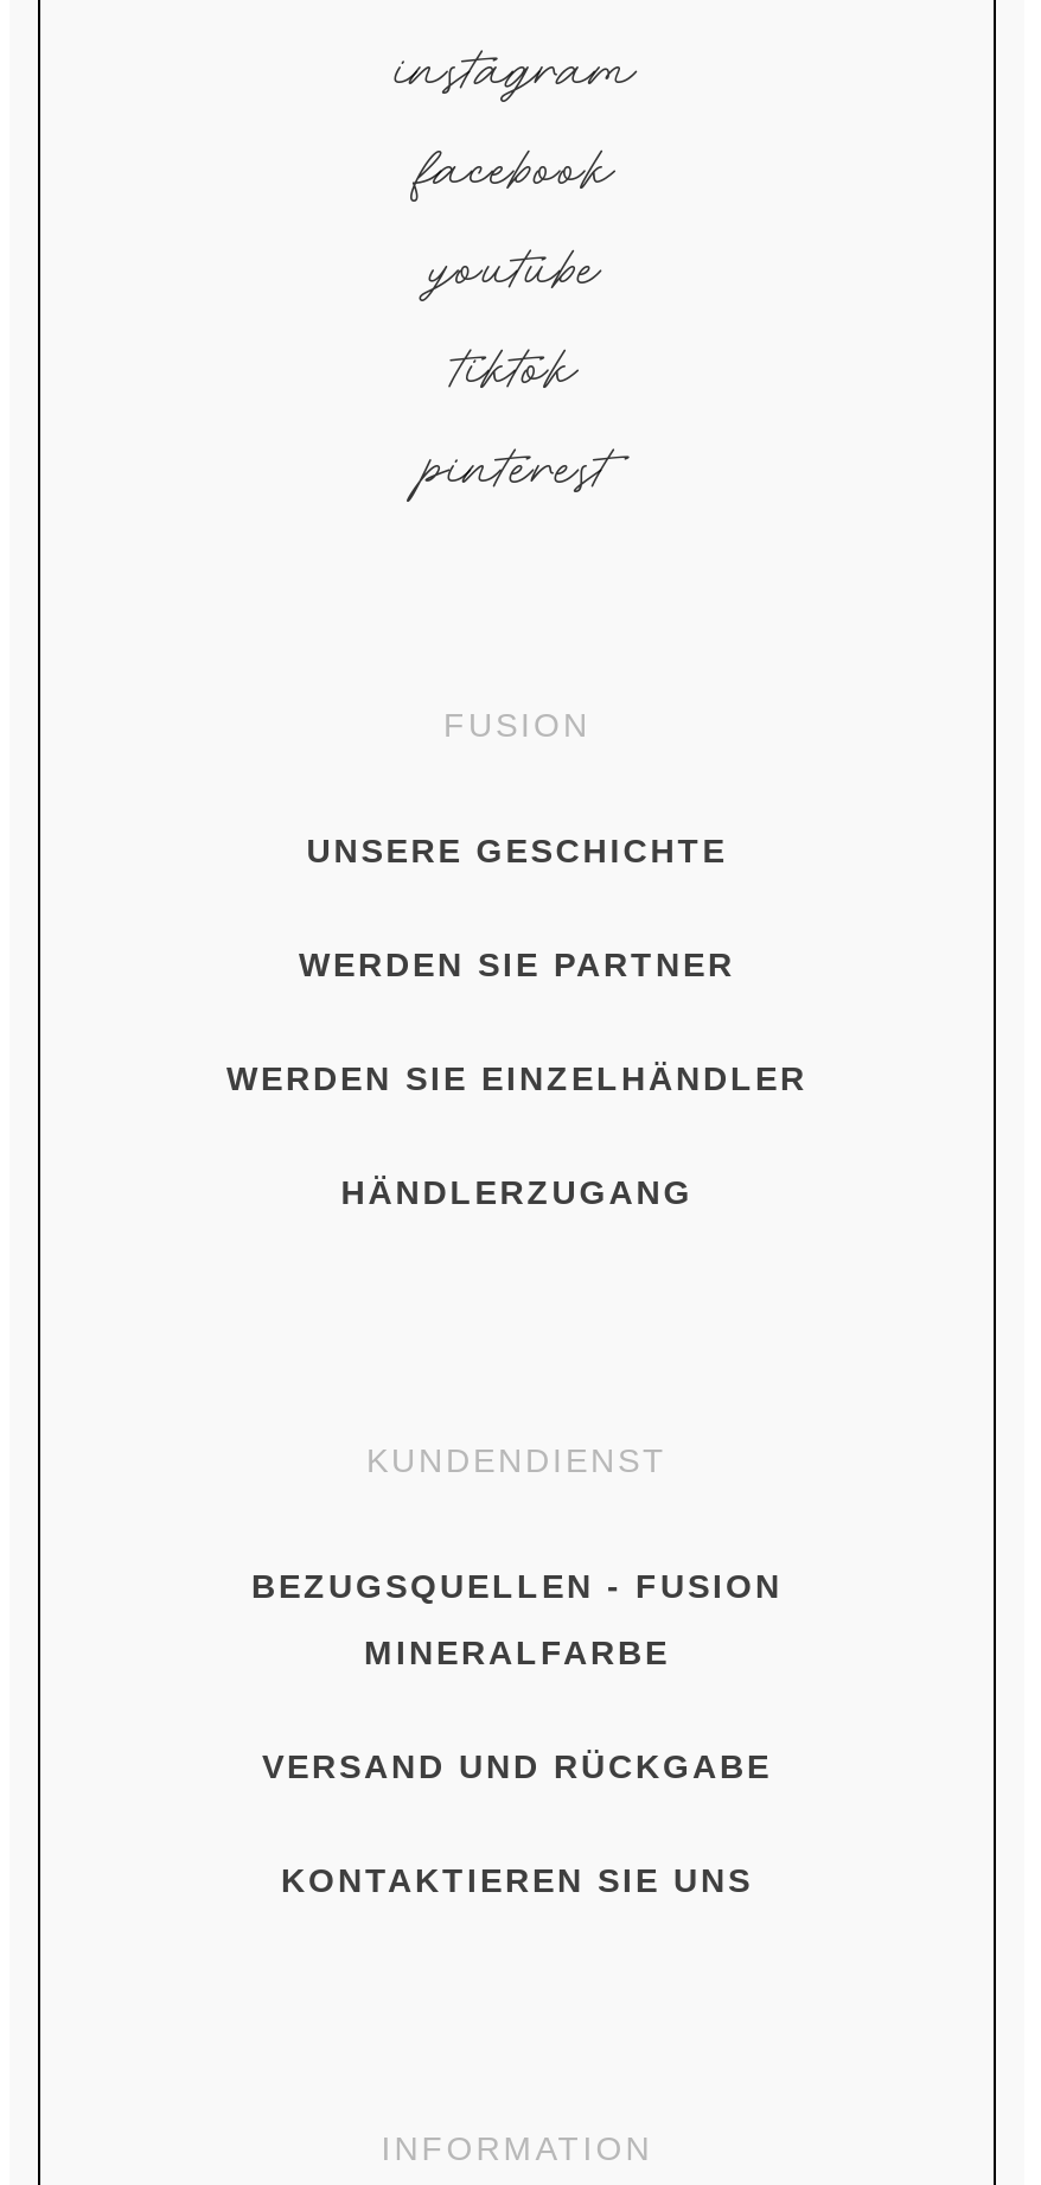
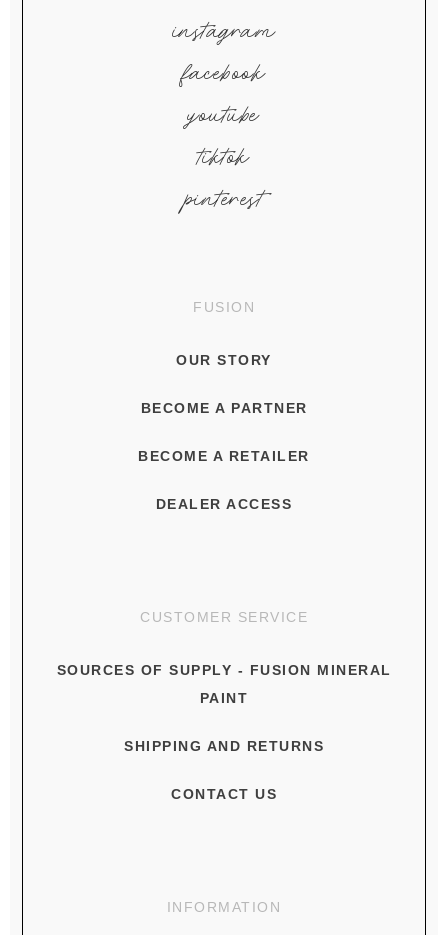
- UNSERE GESCHICHTE
+ OUR STORY

- WERDEN SIE PARTNER
+ BECOME A PARTNER

- WERDEN SIE EINZELHÄNDLER
+ BECOME A RETAILER

- HÄNDLERZUGANG
+ DEALER ACCESS

- KUNDENDIENST
+ CUSTOMER SERVICE

- BEZUGSQUELLEN - FUSION
+ SOURCES OF SUPPLY - FUSION MINERAL

- MINERALFARBE
+ PAINT

- VERSAND UND RÜCKGABE
+ SHIPPING AND RETURNS

- KONTAKTIEREN SIE UNS
+ CONTACT US
